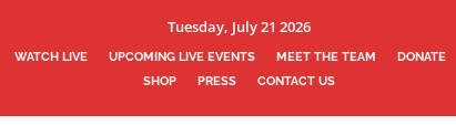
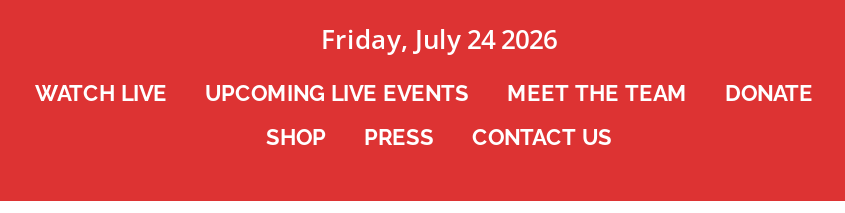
- Tuesday, July 21 2026
+ Friday, July 24 2026
